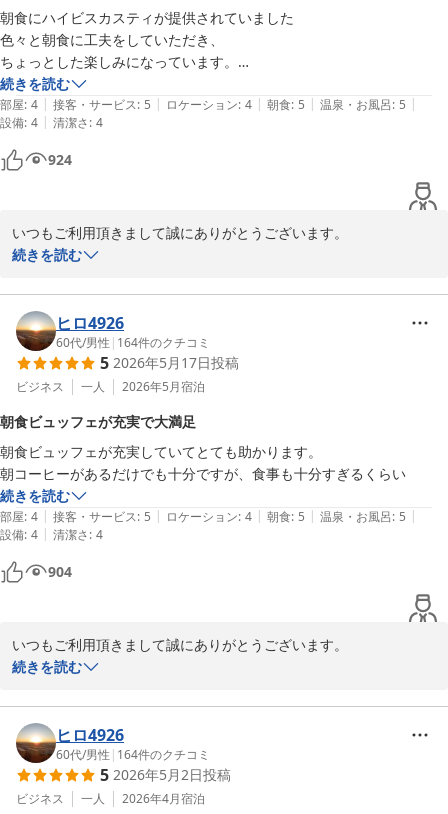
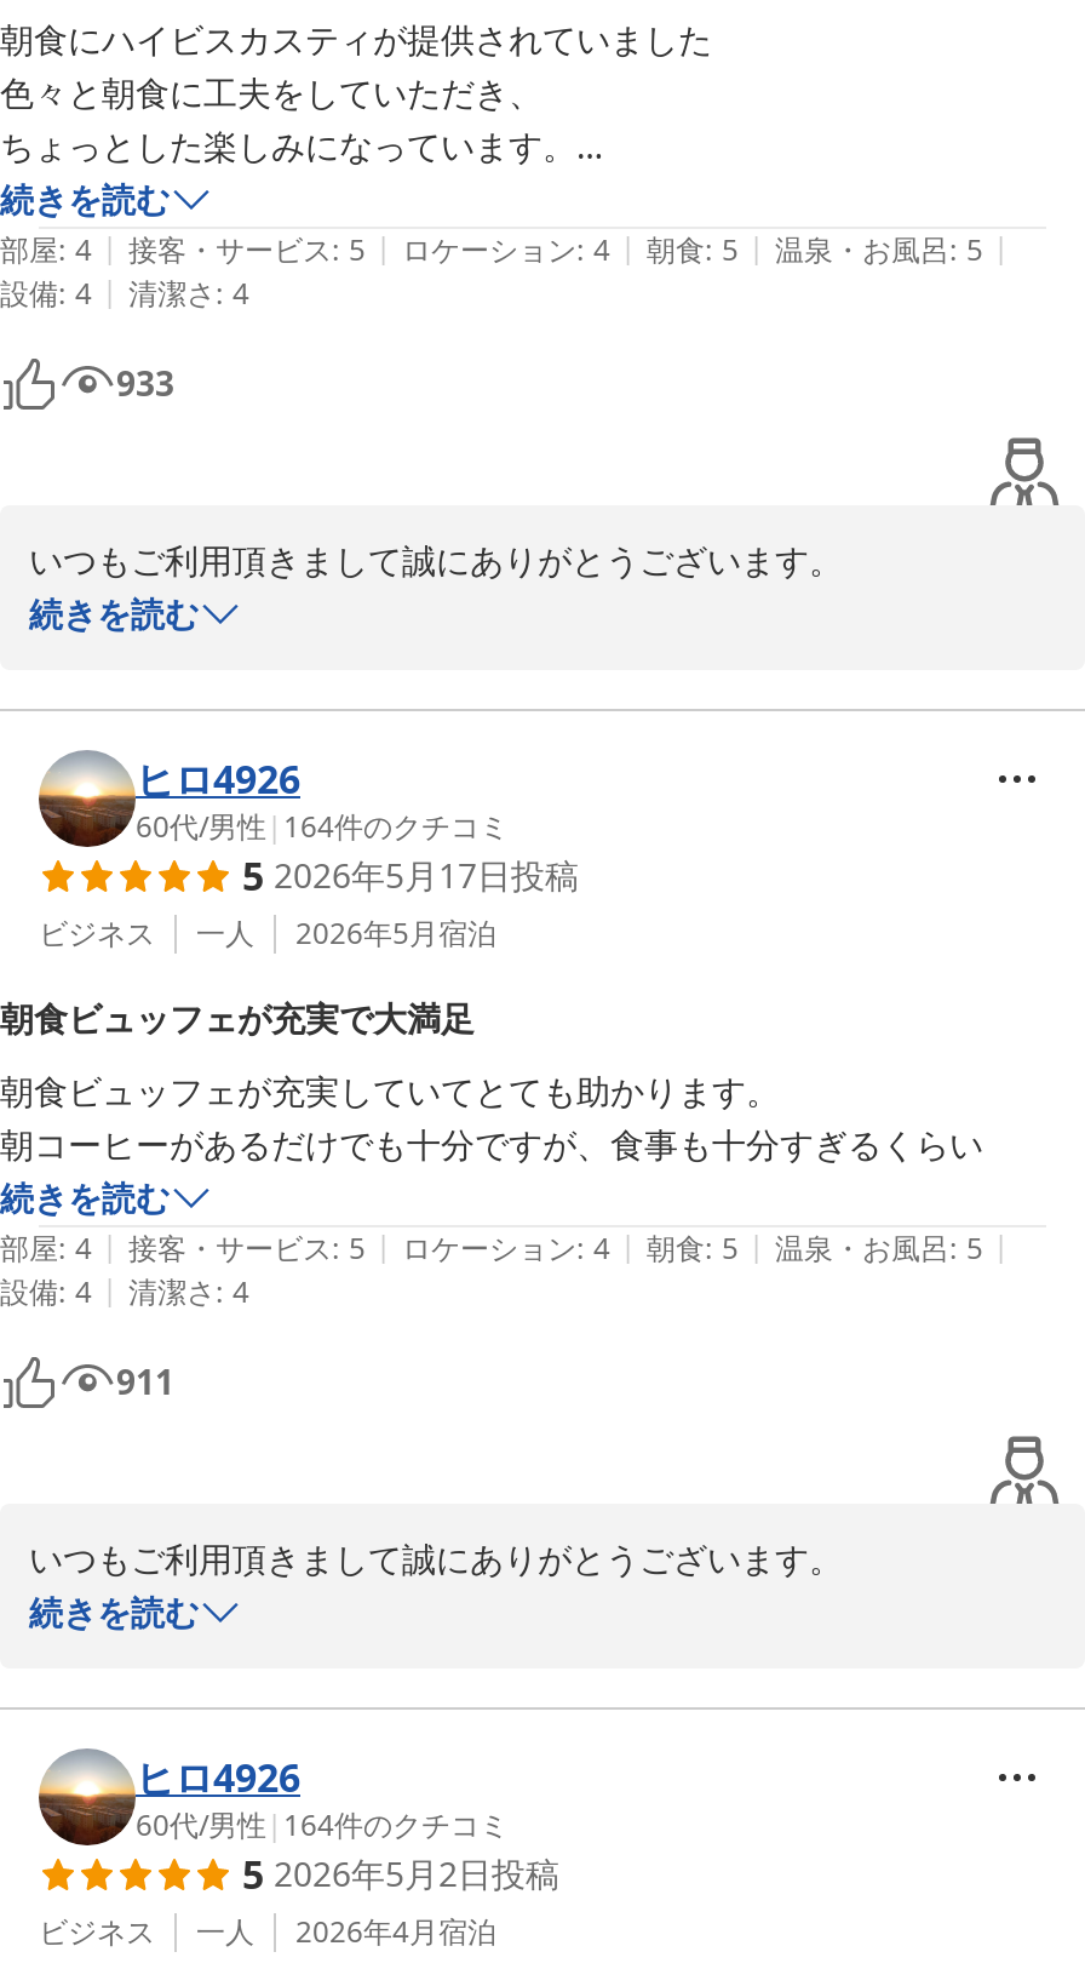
- 924
+ 933

- 904
+ 911
